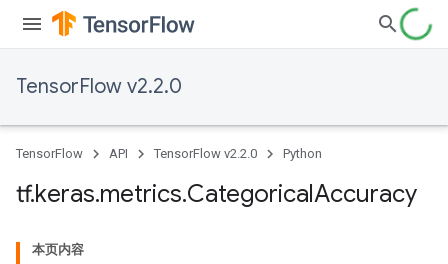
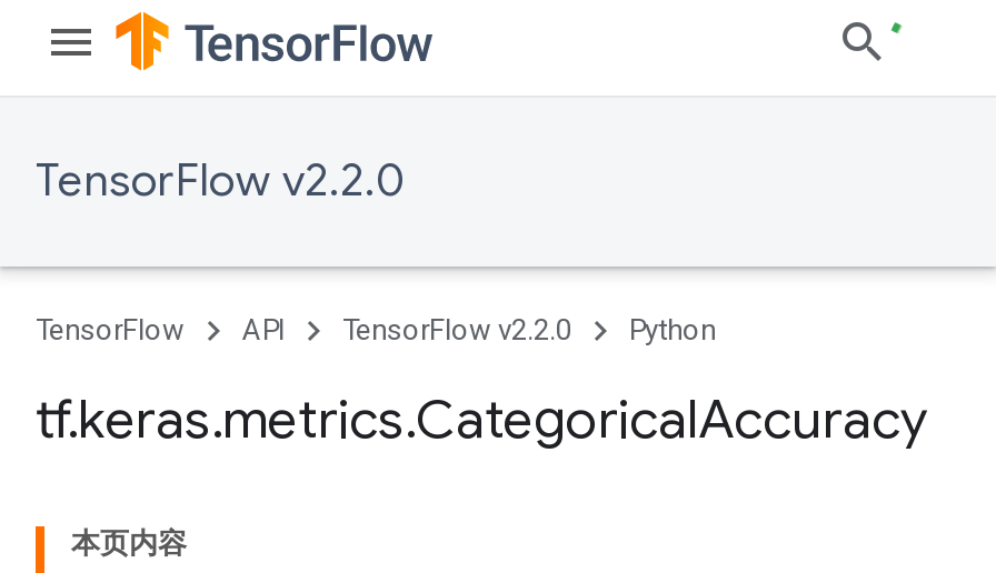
- [image]
